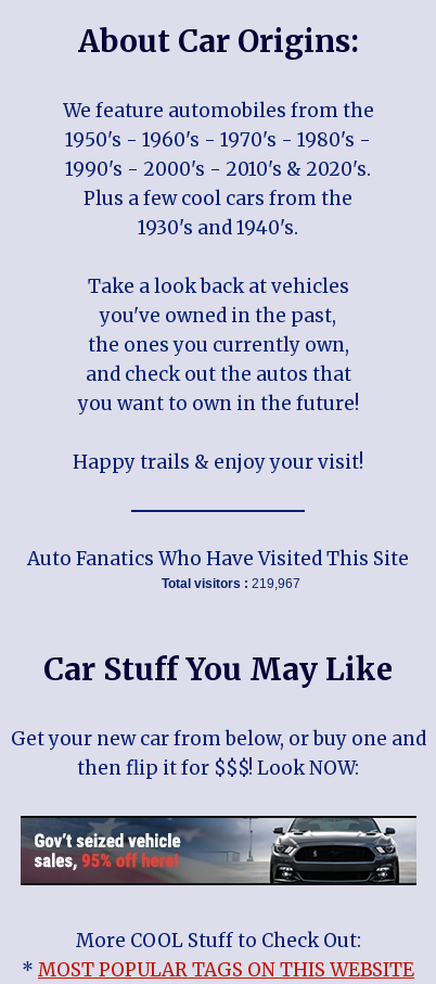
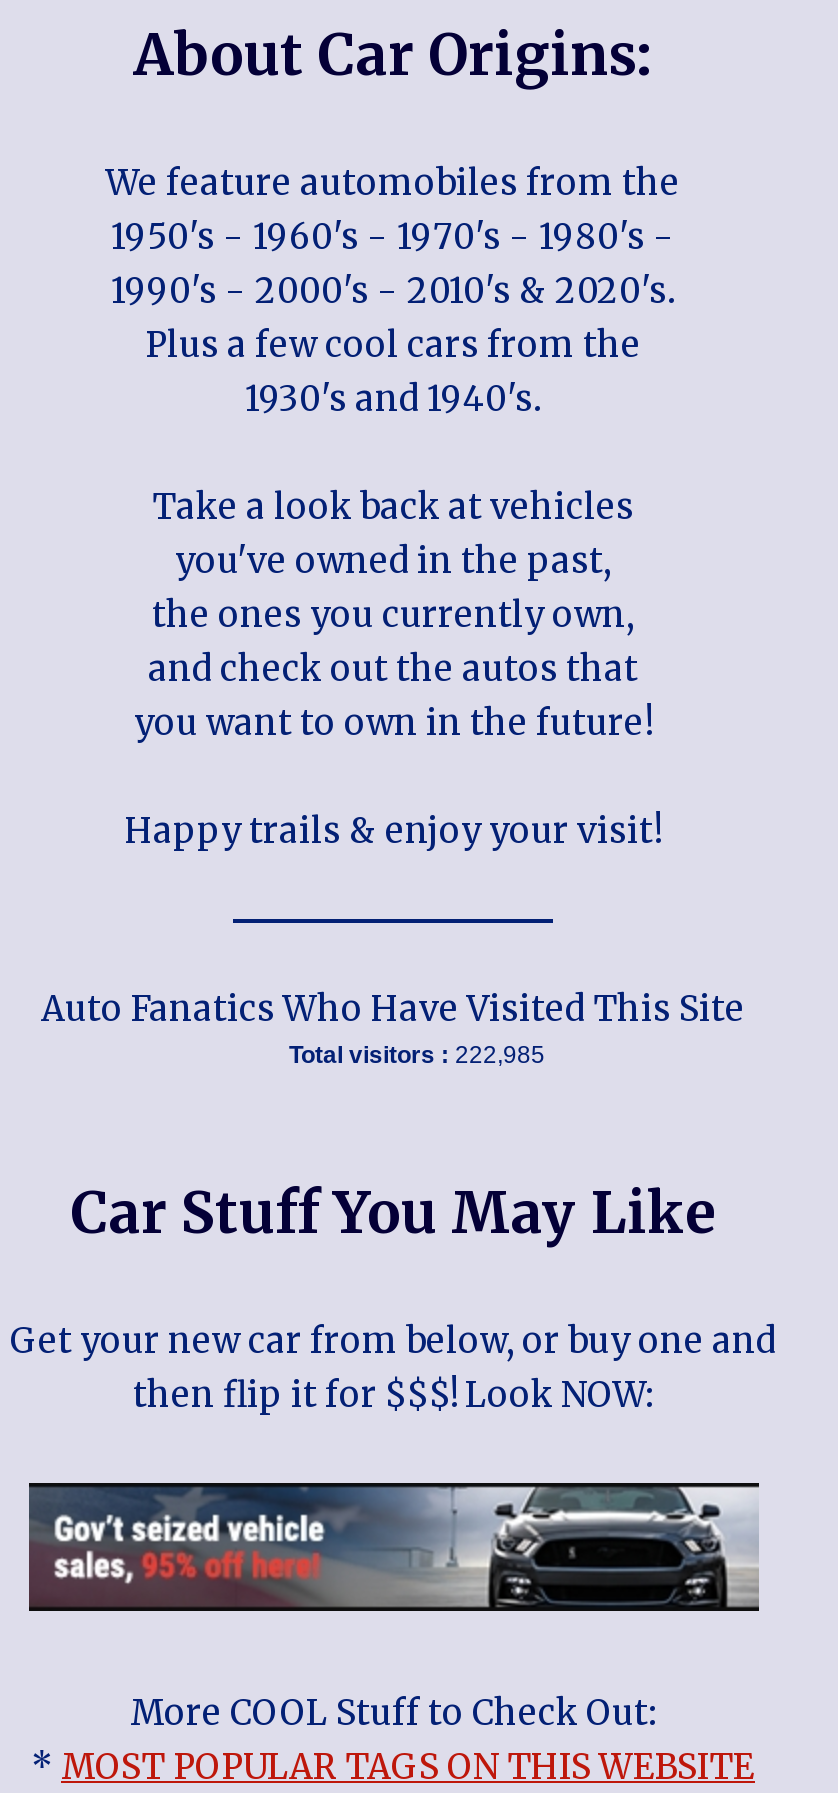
- Total visitors : 219,967
+ Total visitors : 222,985
